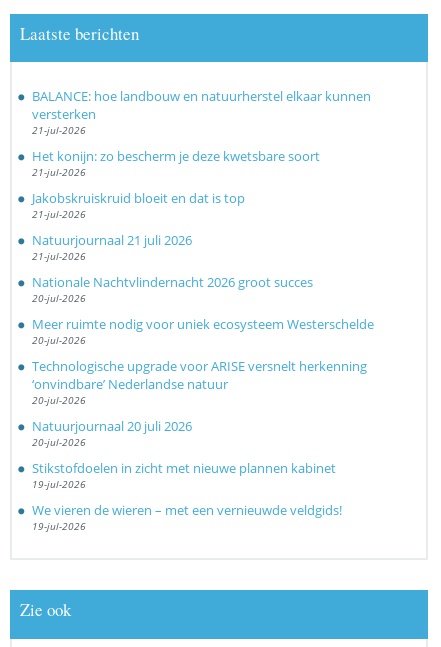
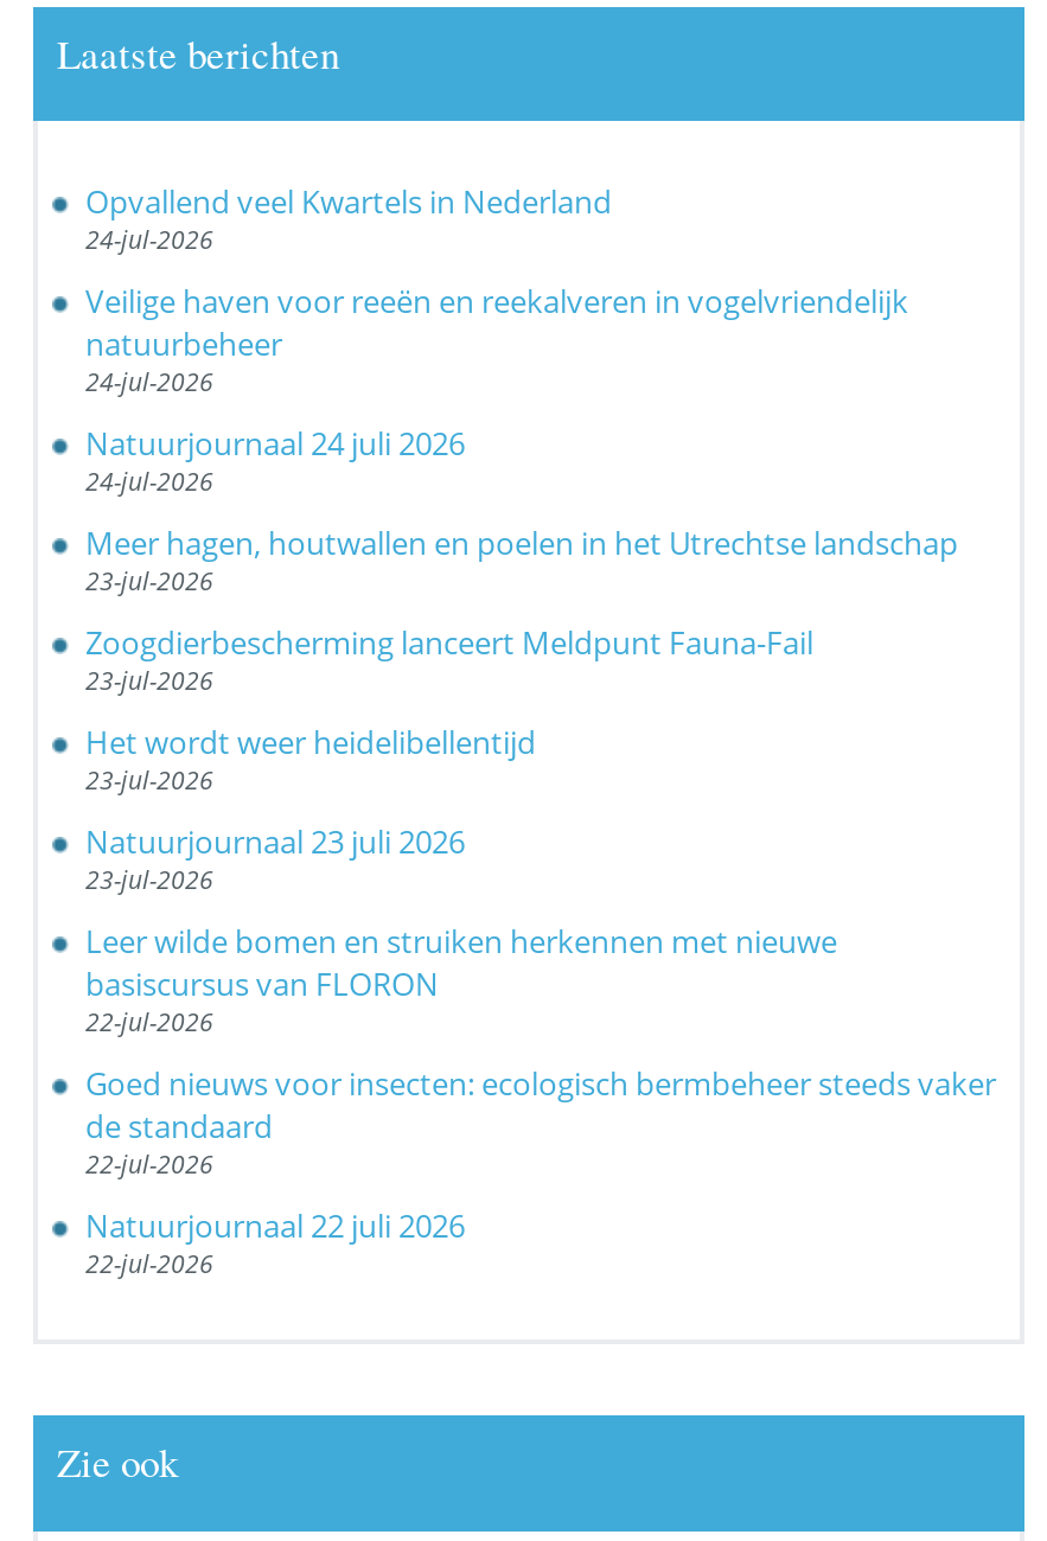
- BALANCE: hoe landbouw en natuurherstel elkaar kunnen
- versterken
- 21-jul-2026
+ Opvallend veel Kwartels in Nederland
+ 24-jul-2026

- Het konijn: zo bescherm je deze kwetsbare soort
- 21-jul-2026
+ Veilige haven voor reeën en reekalveren in vogelvriendelijk
+ natuurbeheer
+ 24-jul-2026

- Jakobskruiskruid bloeit en dat is top
- 21-jul-2026
+ Natuurjournaal 24 juli 2026
+ 24-jul-2026

- Natuurjournaal 21 juli 2026
- 21-jul-2026
+ Meer hagen, houtwallen en poelen in het Utrechtse landschap
+ 23-jul-2026

- Nationale Nachtvlindernacht 2026 groot succes
- 20-jul-2026
+ Zoogdierbescherming lanceert Meldpunt Fauna-Fail
+ 23-jul-2026

- Meer ruimte nodig voor uniek ecosysteem Westerschelde
- 20-jul-2026
+ Het wordt weer heidelibellentijd
+ 23-jul-2026

- Technologische upgrade voor ARISE versnelt herkenning
- ‘onvindbare’ Nederlandse natuur
- 20-jul-2026
+ Natuurjournaal 23 juli 2026
+ 23-jul-2026

- Natuurjournaal 20 juli 2026
- 20-jul-2026
+ Leer wilde bomen en struiken herkennen met nieuwe
+ basiscursus van FLORON
+ 22-jul-2026

- Stikstofdoelen in zicht met nieuwe plannen kabinet
- 19-jul-2026
+ Goed nieuws voor insecten: ecologisch bermbeheer steeds vaker
+ de standaard
+ 22-jul-2026

- We vieren de wieren – met een vernieuwde veldgids!
- 19-jul-2026
+ Natuurjournaal 22 juli 2026
+ 22-jul-2026
